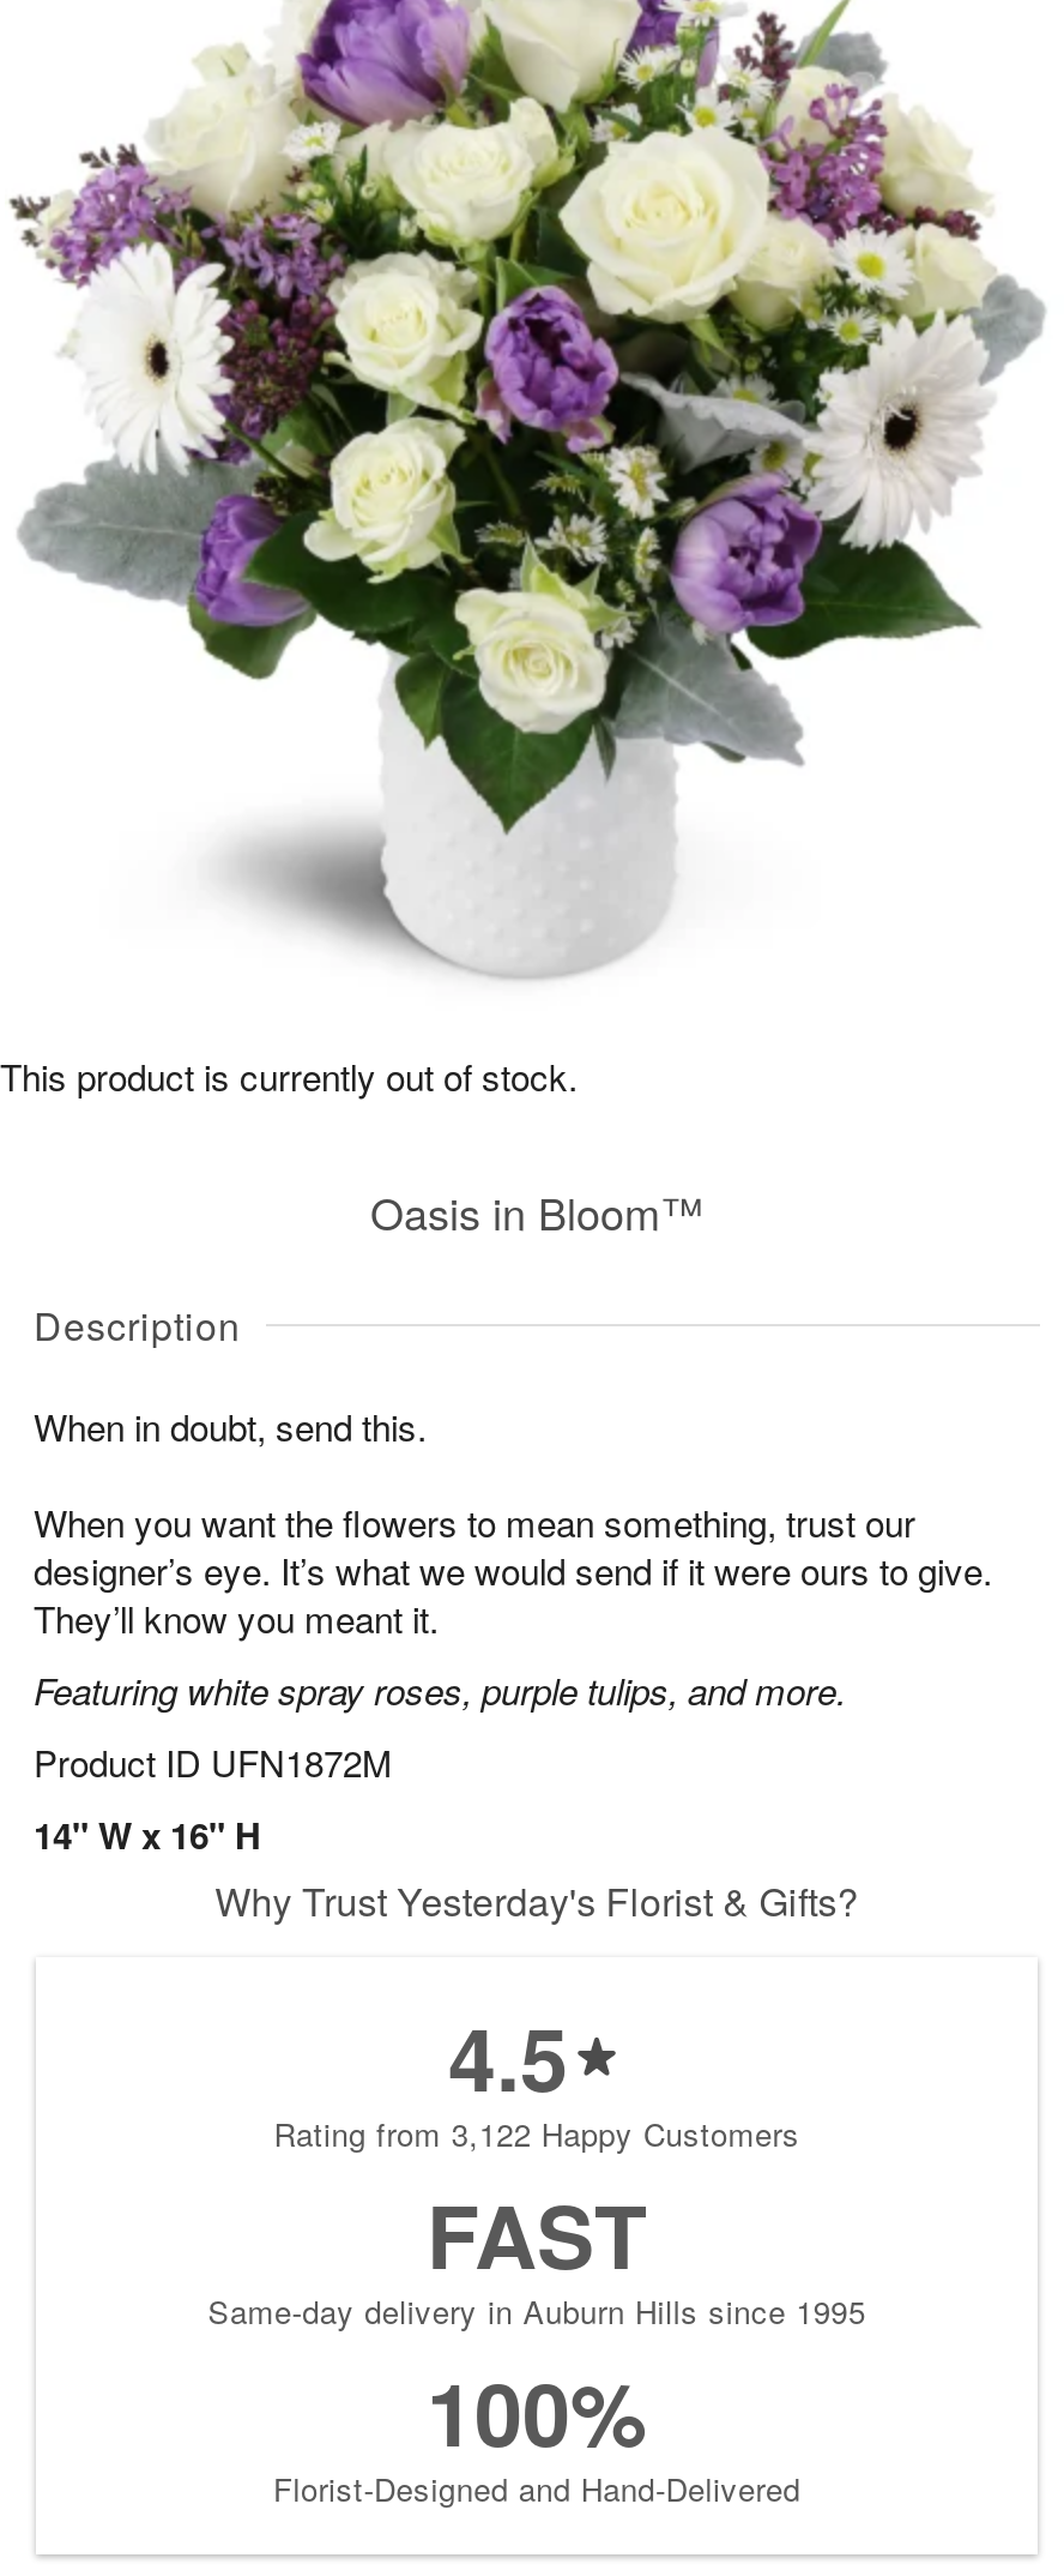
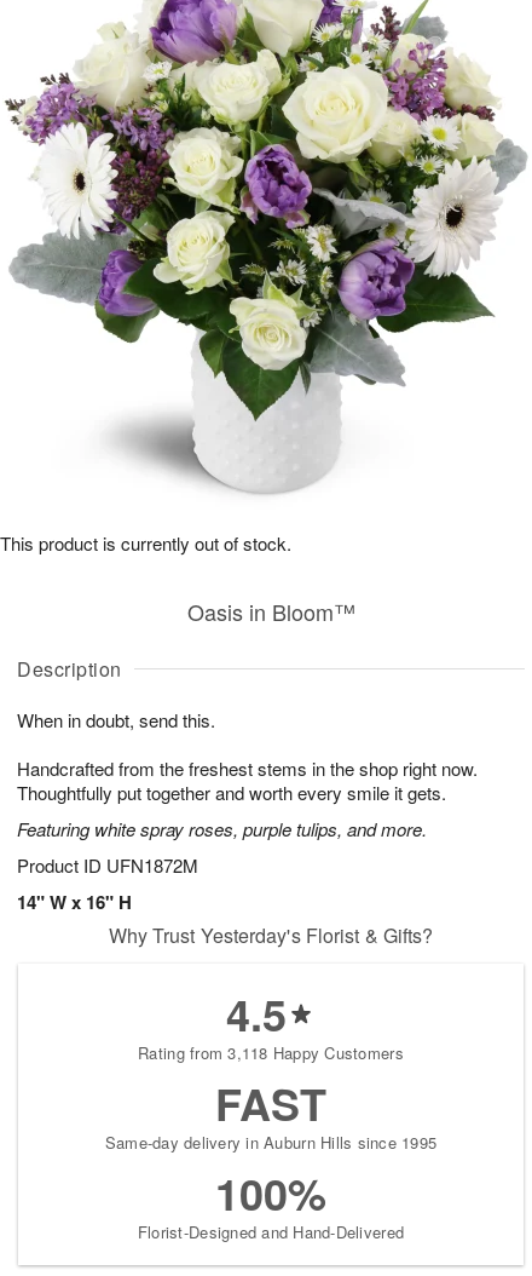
- When you want the flowers to mean something, trust our
- designer’s eye. It’s what we would send if it were ours to give.
- They’ll know you meant it.
+ Handcrafted from the freshest stems in the shop right now.
+ Thoughtfully put together and worth every smile it gets.

- Rating from 3,122 Happy Customers
+ Rating from 3,118 Happy Customers
